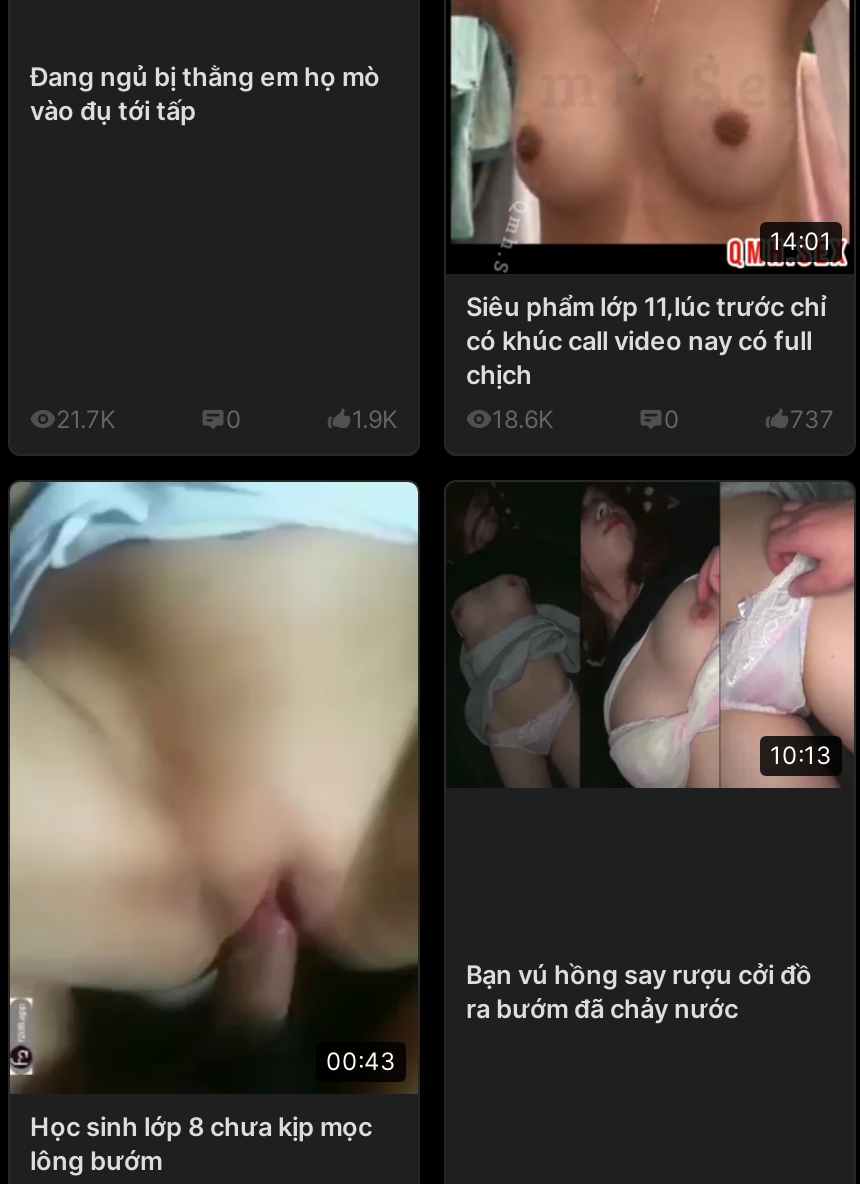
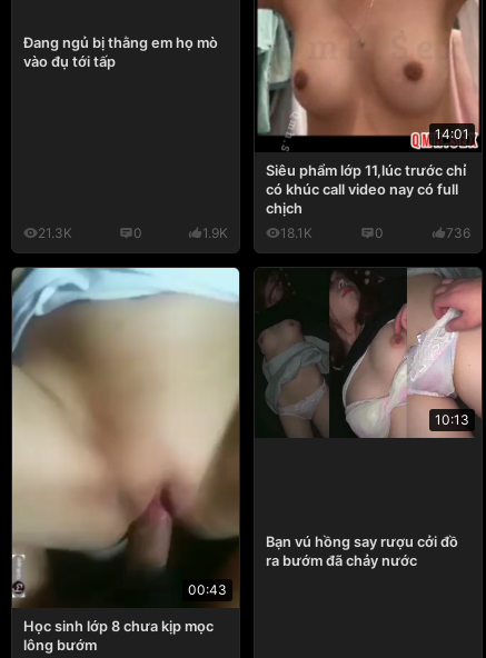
- 21.7K
+ 21.3K

- 18.6K
+ 18.1K

- 737
+ 736
